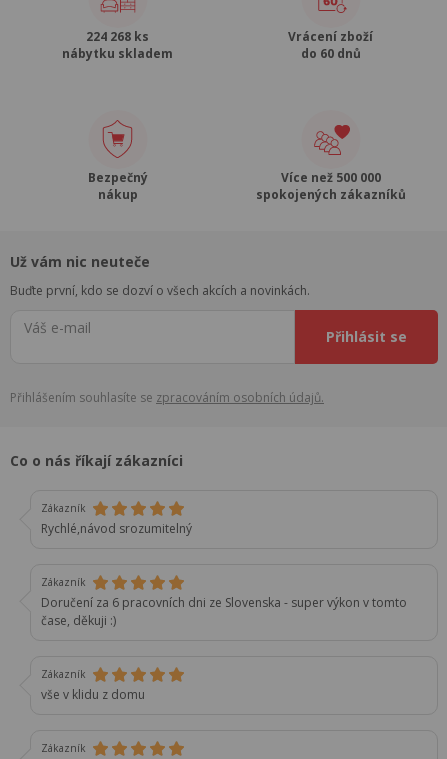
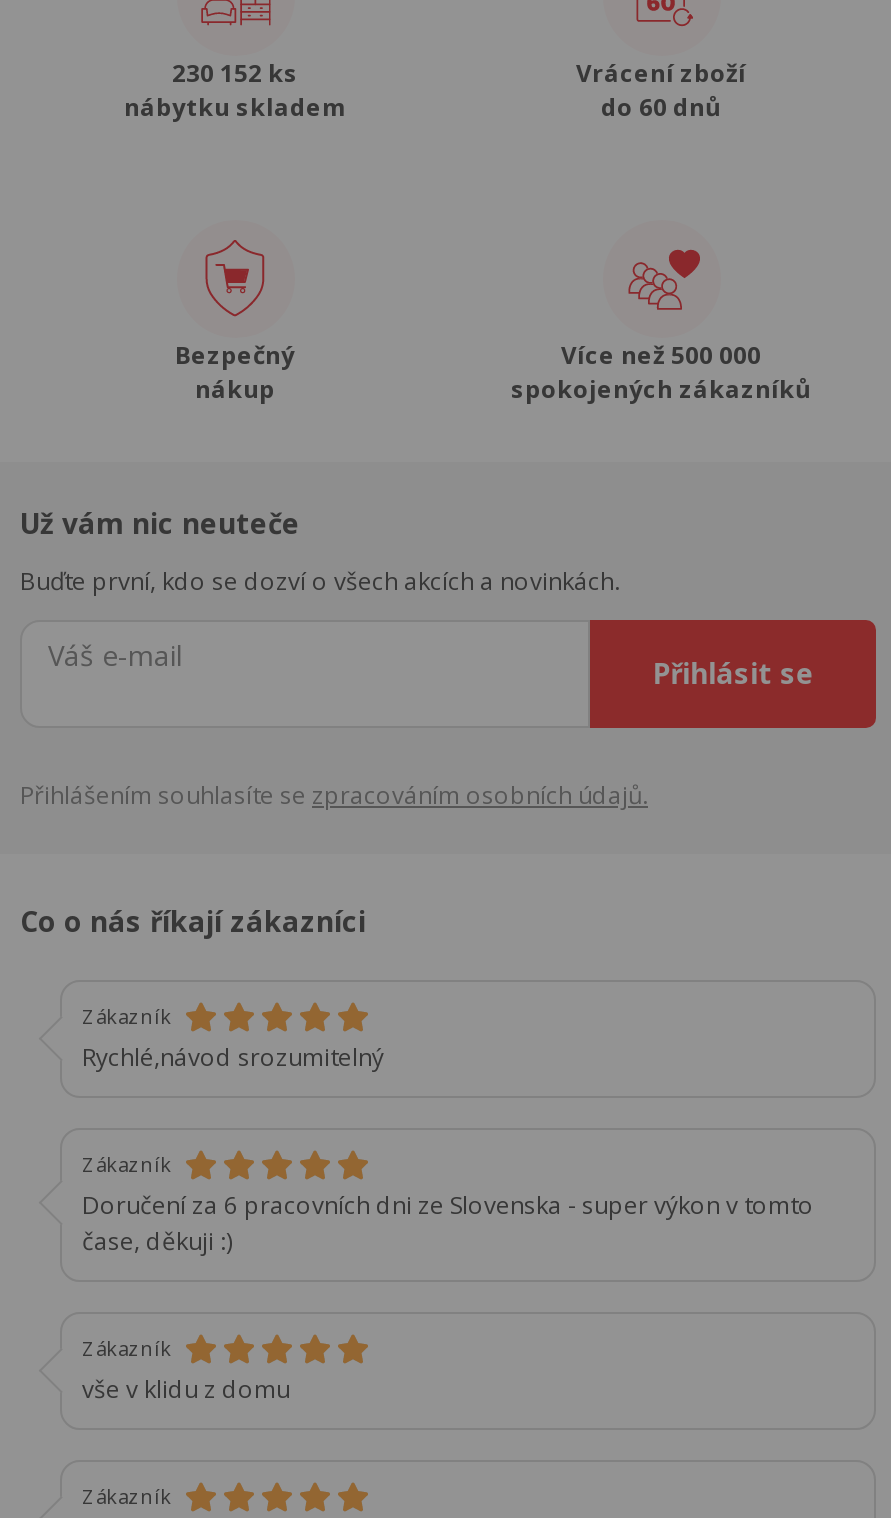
- 224 268 ks
+ 230 152 ks
